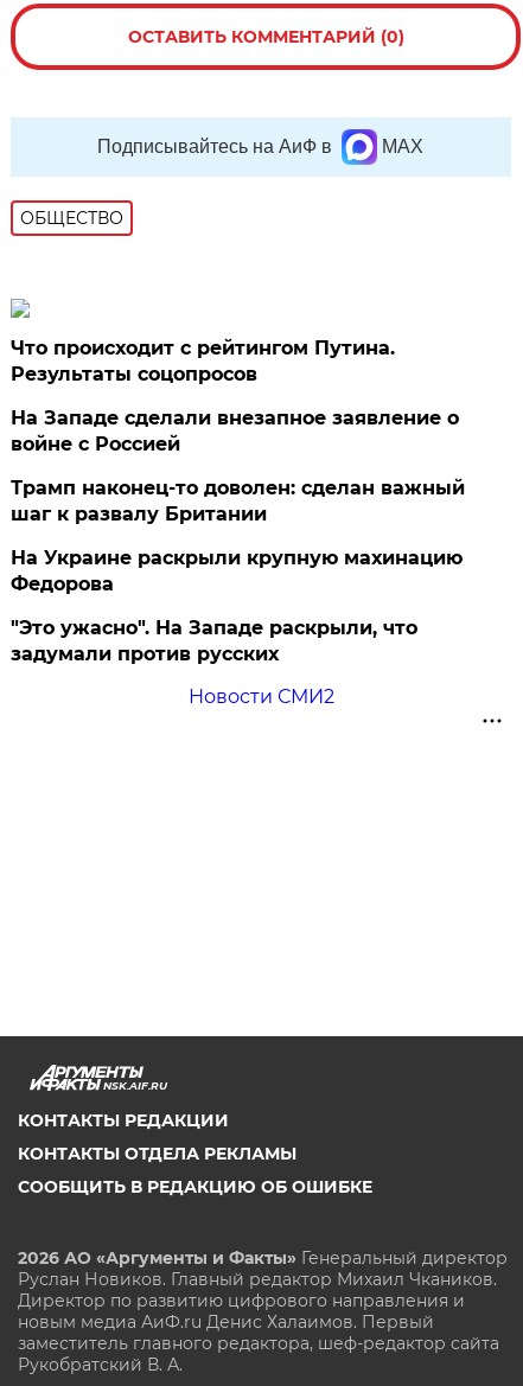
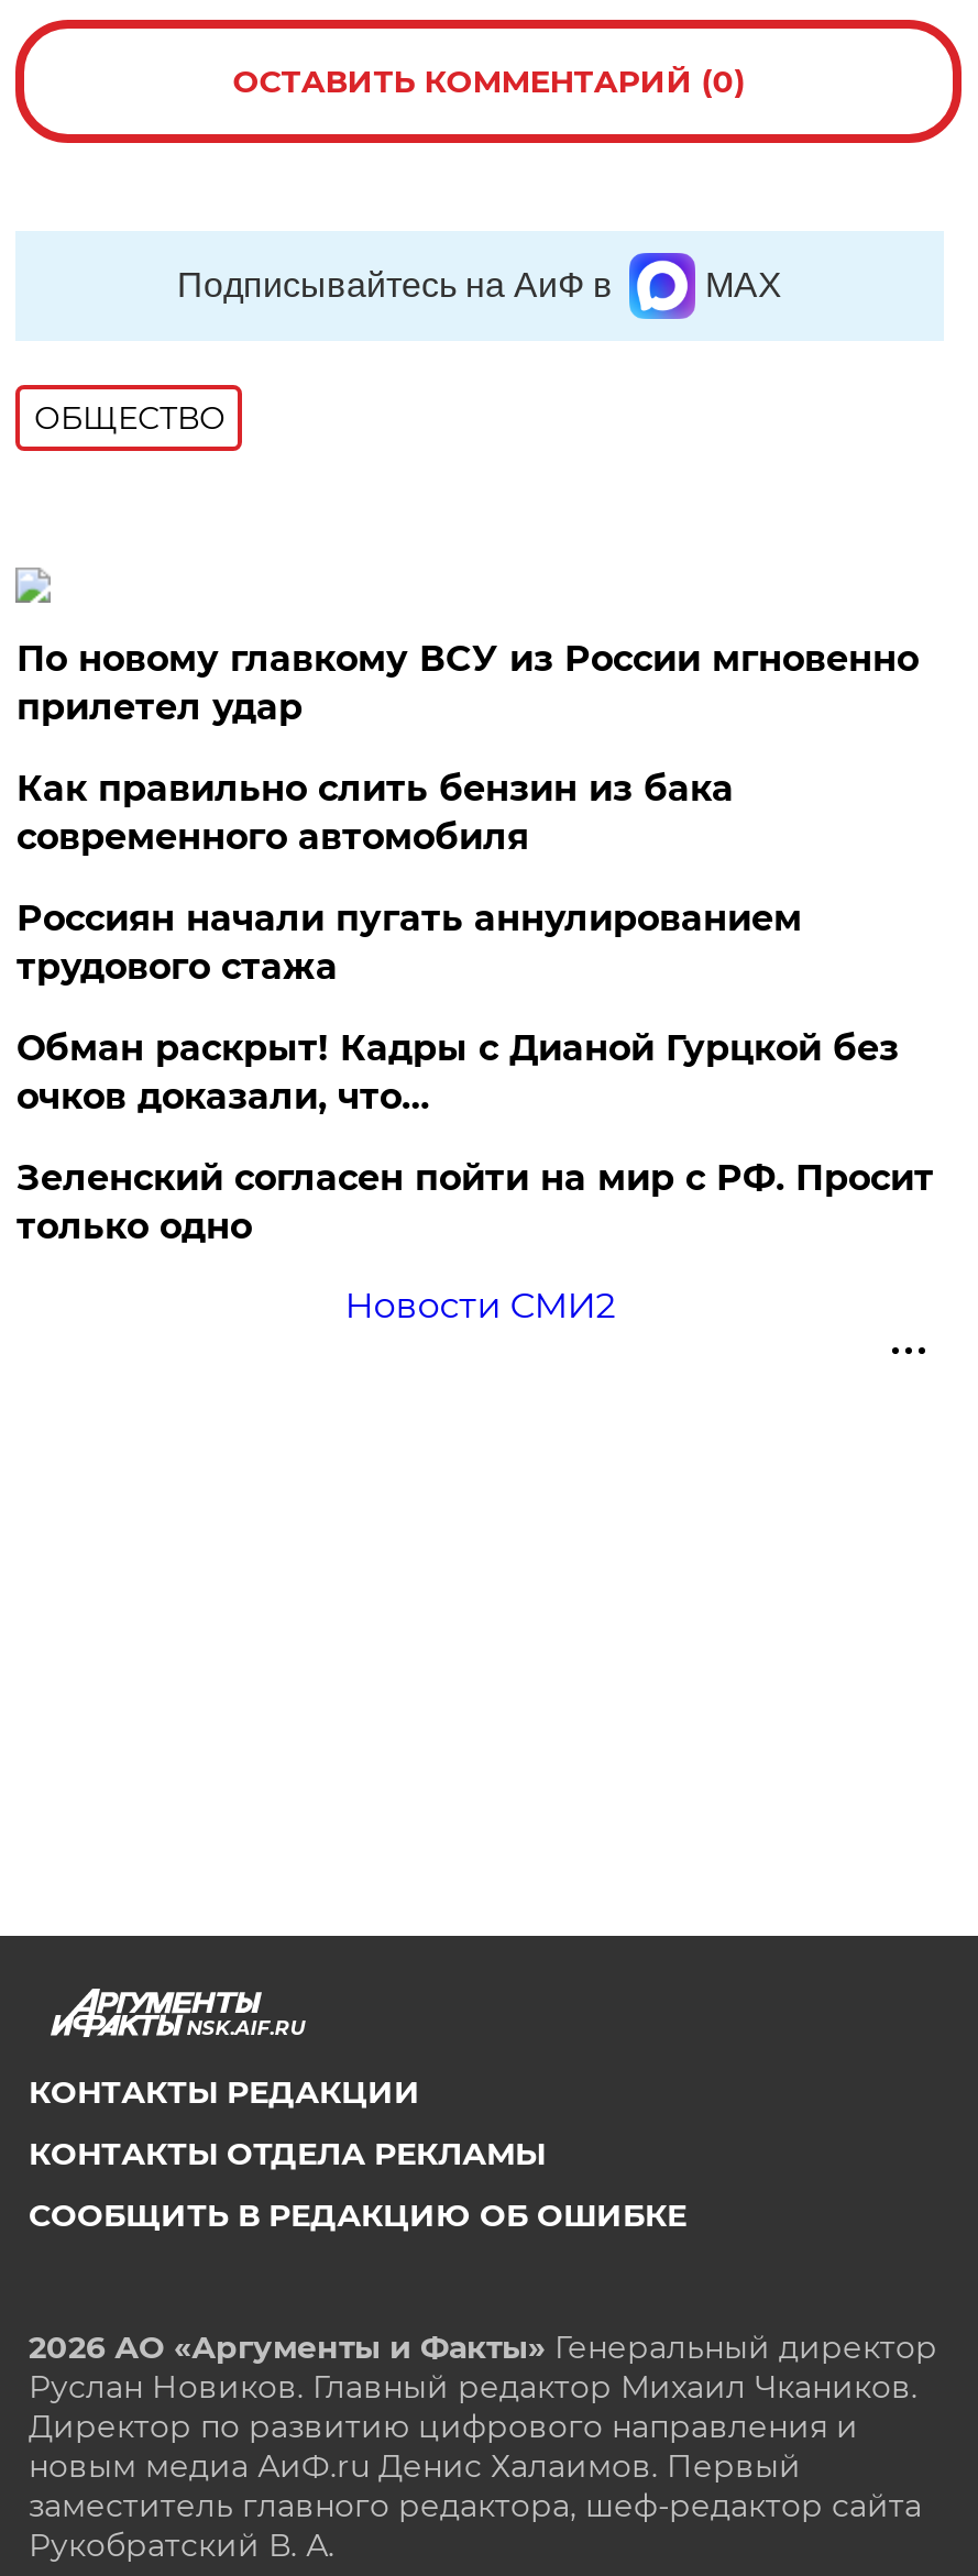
- Что происходит с рейтингом Путина.
- Результаты соцопросов
+ По новому главкому ВСУ из России мгновенно
+ прилетел удар

- На Западе сделали внезапное заявление о
- войне с Россией
+ Как правильно слить бензин из бака
+ современного автомобиля

- Трамп наконец-то доволен: сделан важный
- шаг к развалу Британии
+ Россиян начали пугать аннулированием
+ трудового стажа

- На Украине раскрыли крупную махинацию
- Федорова
+ Обман раскрыт! Кадры с Дианой Гурцкой без
+ очков доказали, что…

- "Это ужасно". На Западе раскрыли, что
- задумали против русских
+ Зеленский согласен пойти на мир с РФ. Просит
+ только одно
